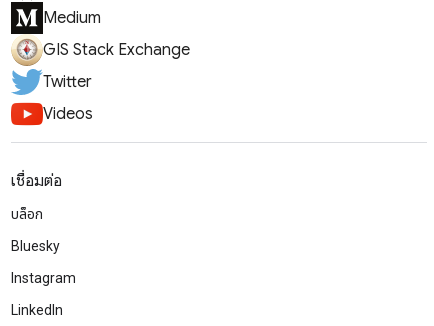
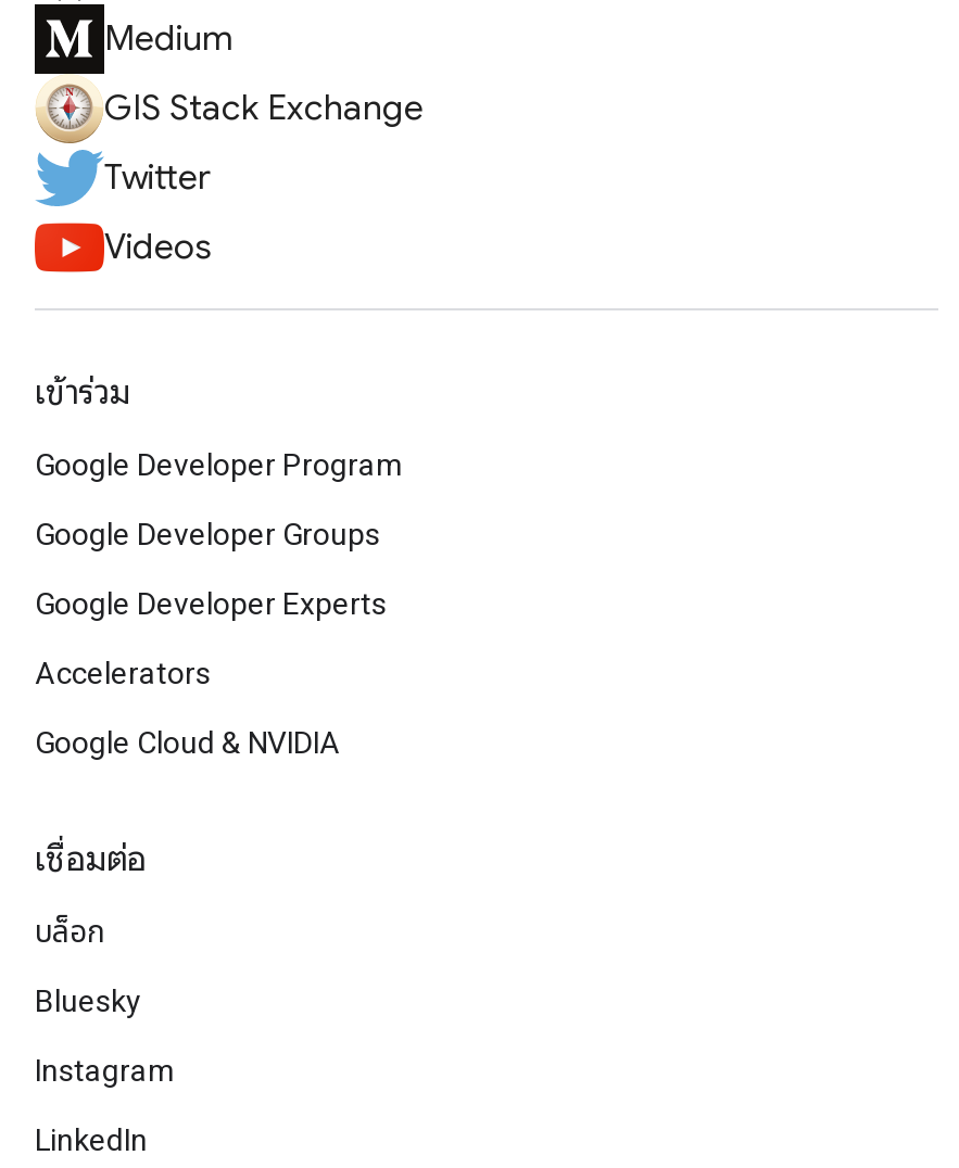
+ เข้าร่วม
+ Google Developer Program
+ Google Developer Groups
+ Google Developer Experts
+ Accelerators
+ Google Cloud & NVIDIA
